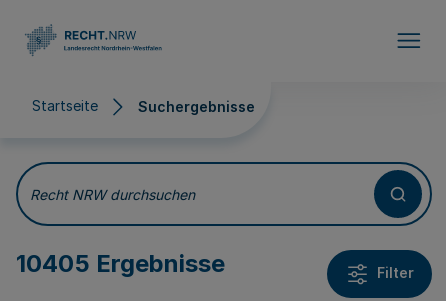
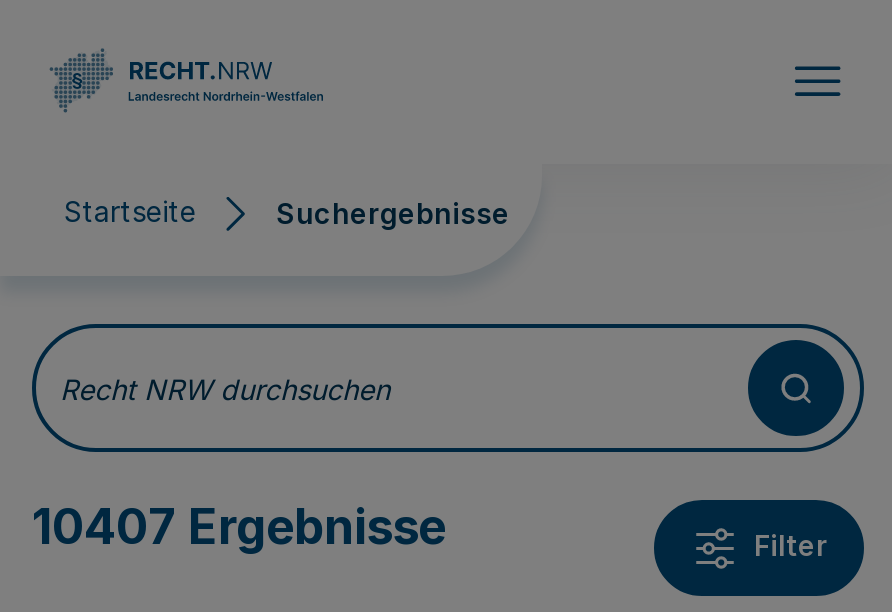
- 10405 Ergebnisse
+ 10407 Ergebnisse
